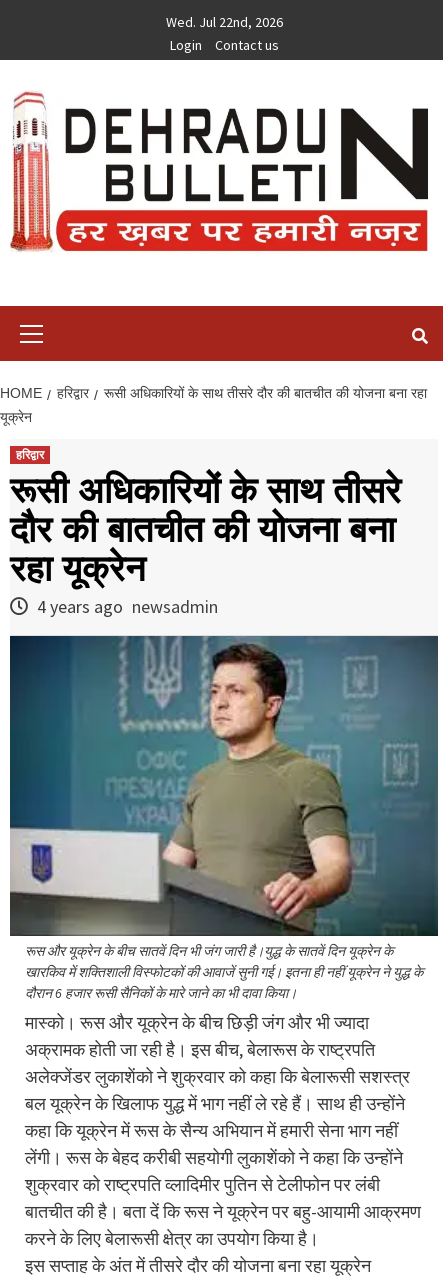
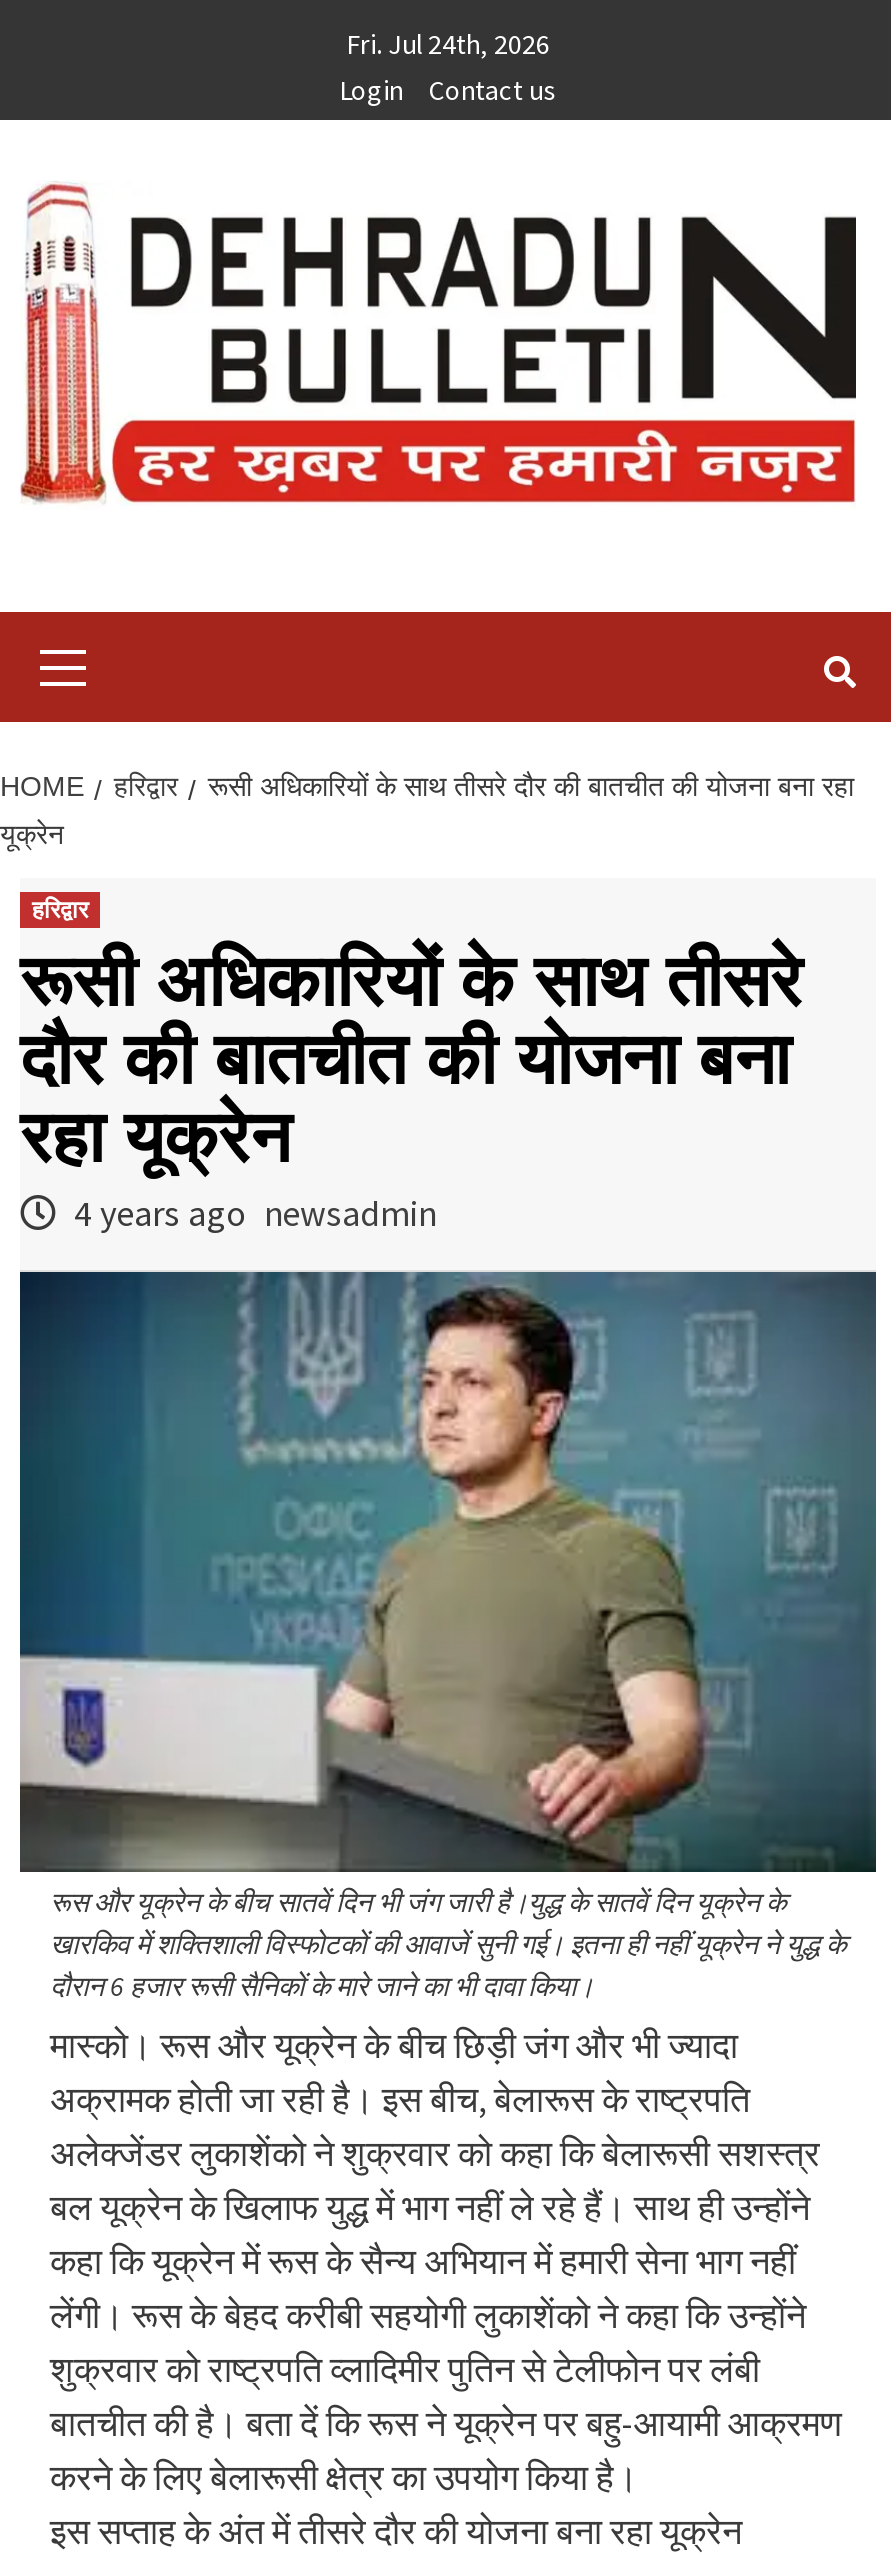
- Wed. Jul 22nd, 2026
+ Fri. Jul 24th, 2026
